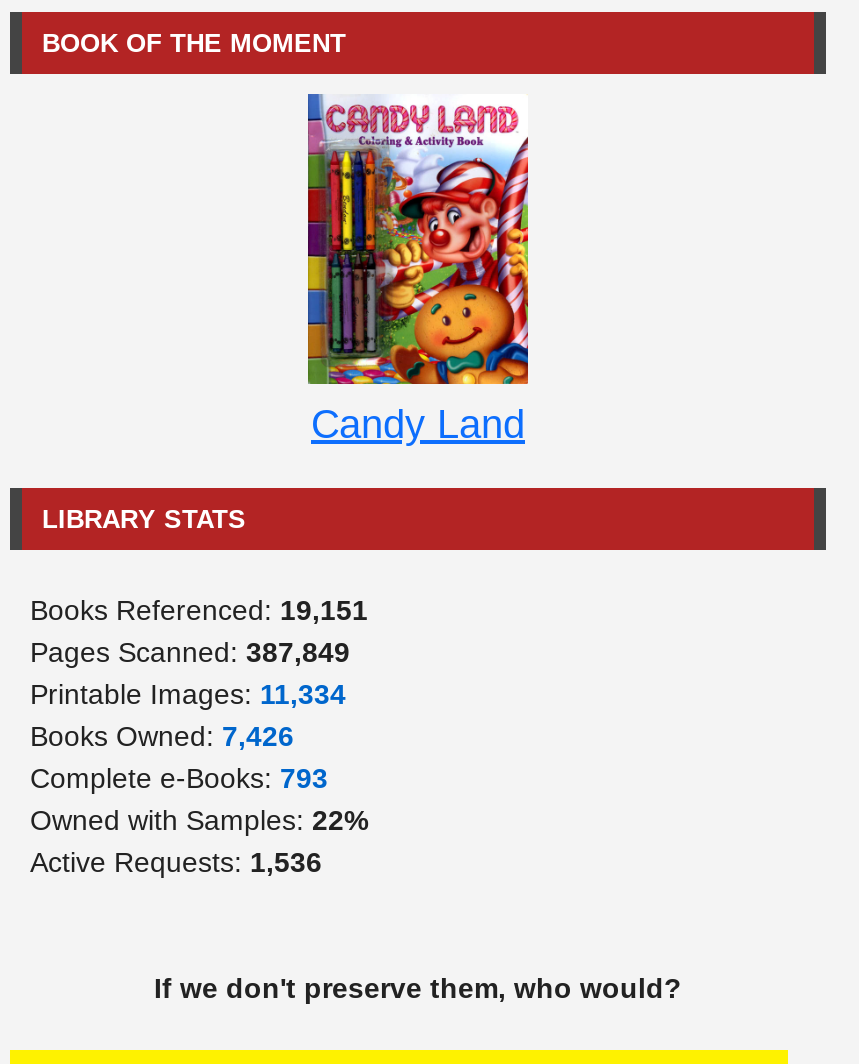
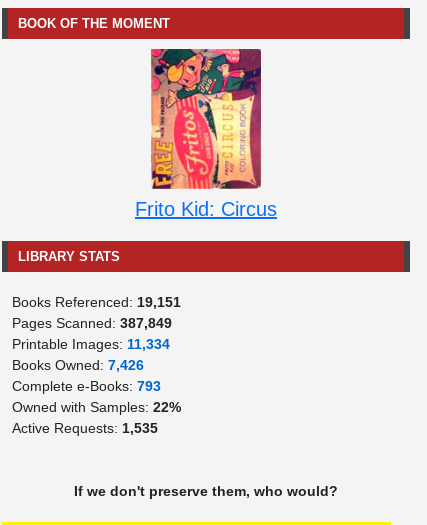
- [image]
- Candy Land
+ [image]
+ Frito Kid: Circus

- Active Requests: 1,536
+ Active Requests: 1,535
